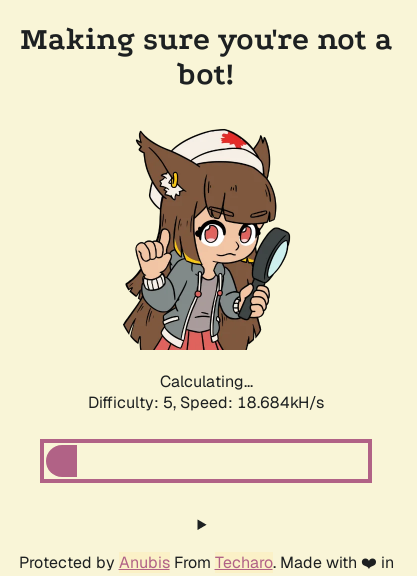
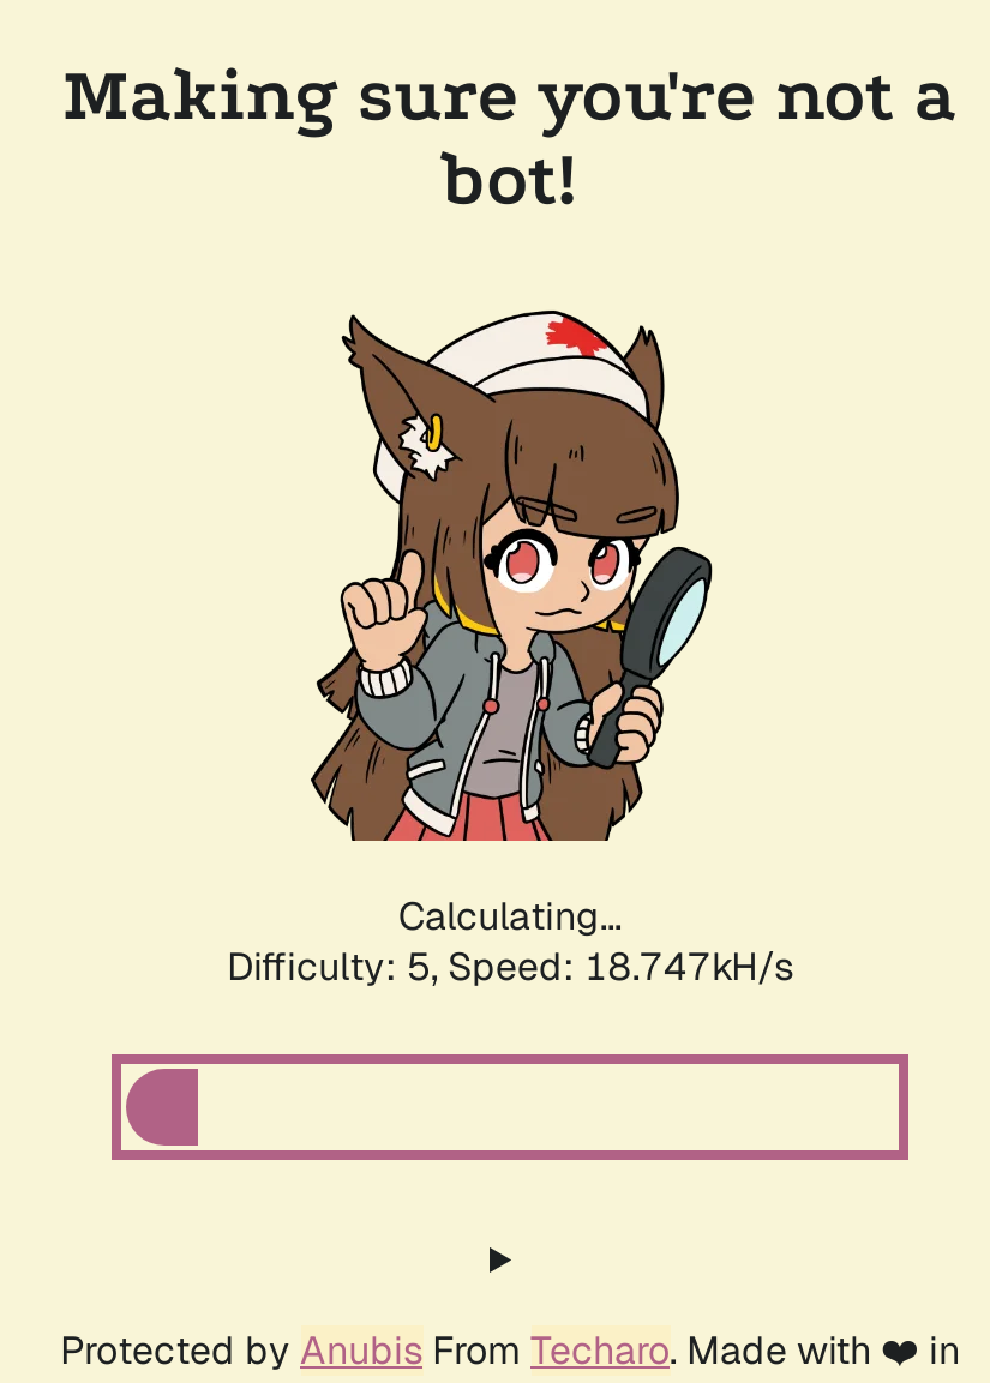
- Difficulty: 5, Speed: 18.684kH/s
+ Difficulty: 5, Speed: 18.747kH/s
